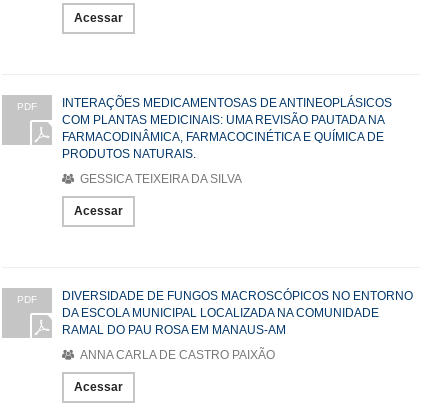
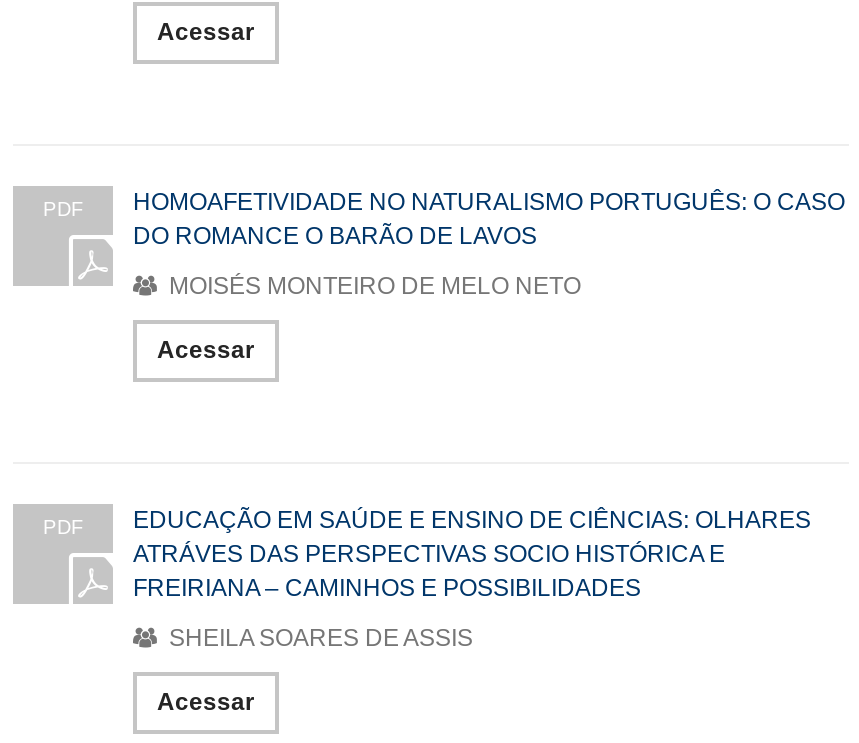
- INTERAÇÕES MEDICAMENTOSAS DE ANTINEOPLÁSICOS
- COM PLANTAS MEDICINAIS: UMA REVISÃO PAUTADA NA
- FARMACODINÂMICA, FARMACOCINÉTICA E QUÍMICA DE
- PRODUTOS NATURAIS.
+ HOMOAFETIVIDADE NO NATURALISMO PORTUGUÊS: O CASO
+ DO ROMANCE O BARÃO DE LAVOS

- GESSICA TEIXEIRA DA SILVA
+ MOISÉS MONTEIRO DE MELO NETO

- DIVERSIDADE DE FUNGOS MACROSCÓPICOS NO ENTORNO
- DA ESCOLA MUNICIPAL LOCALIZADA NA COMUNIDADE
- RAMAL DO PAU ROSA EM MANAUS-AM
+ EDUCAÇÃO EM SAÚDE E ENSINO DE CIÊNCIAS: OLHARES
+ ATRÁVES DAS PERSPECTIVAS SOCIO HISTÓRICA E
+ FREIRIANA – CAMINHOS E POSSIBILIDADES

- ANNA CARLA DE CASTRO PAIXÃO
+ SHEILA SOARES DE ASSIS
